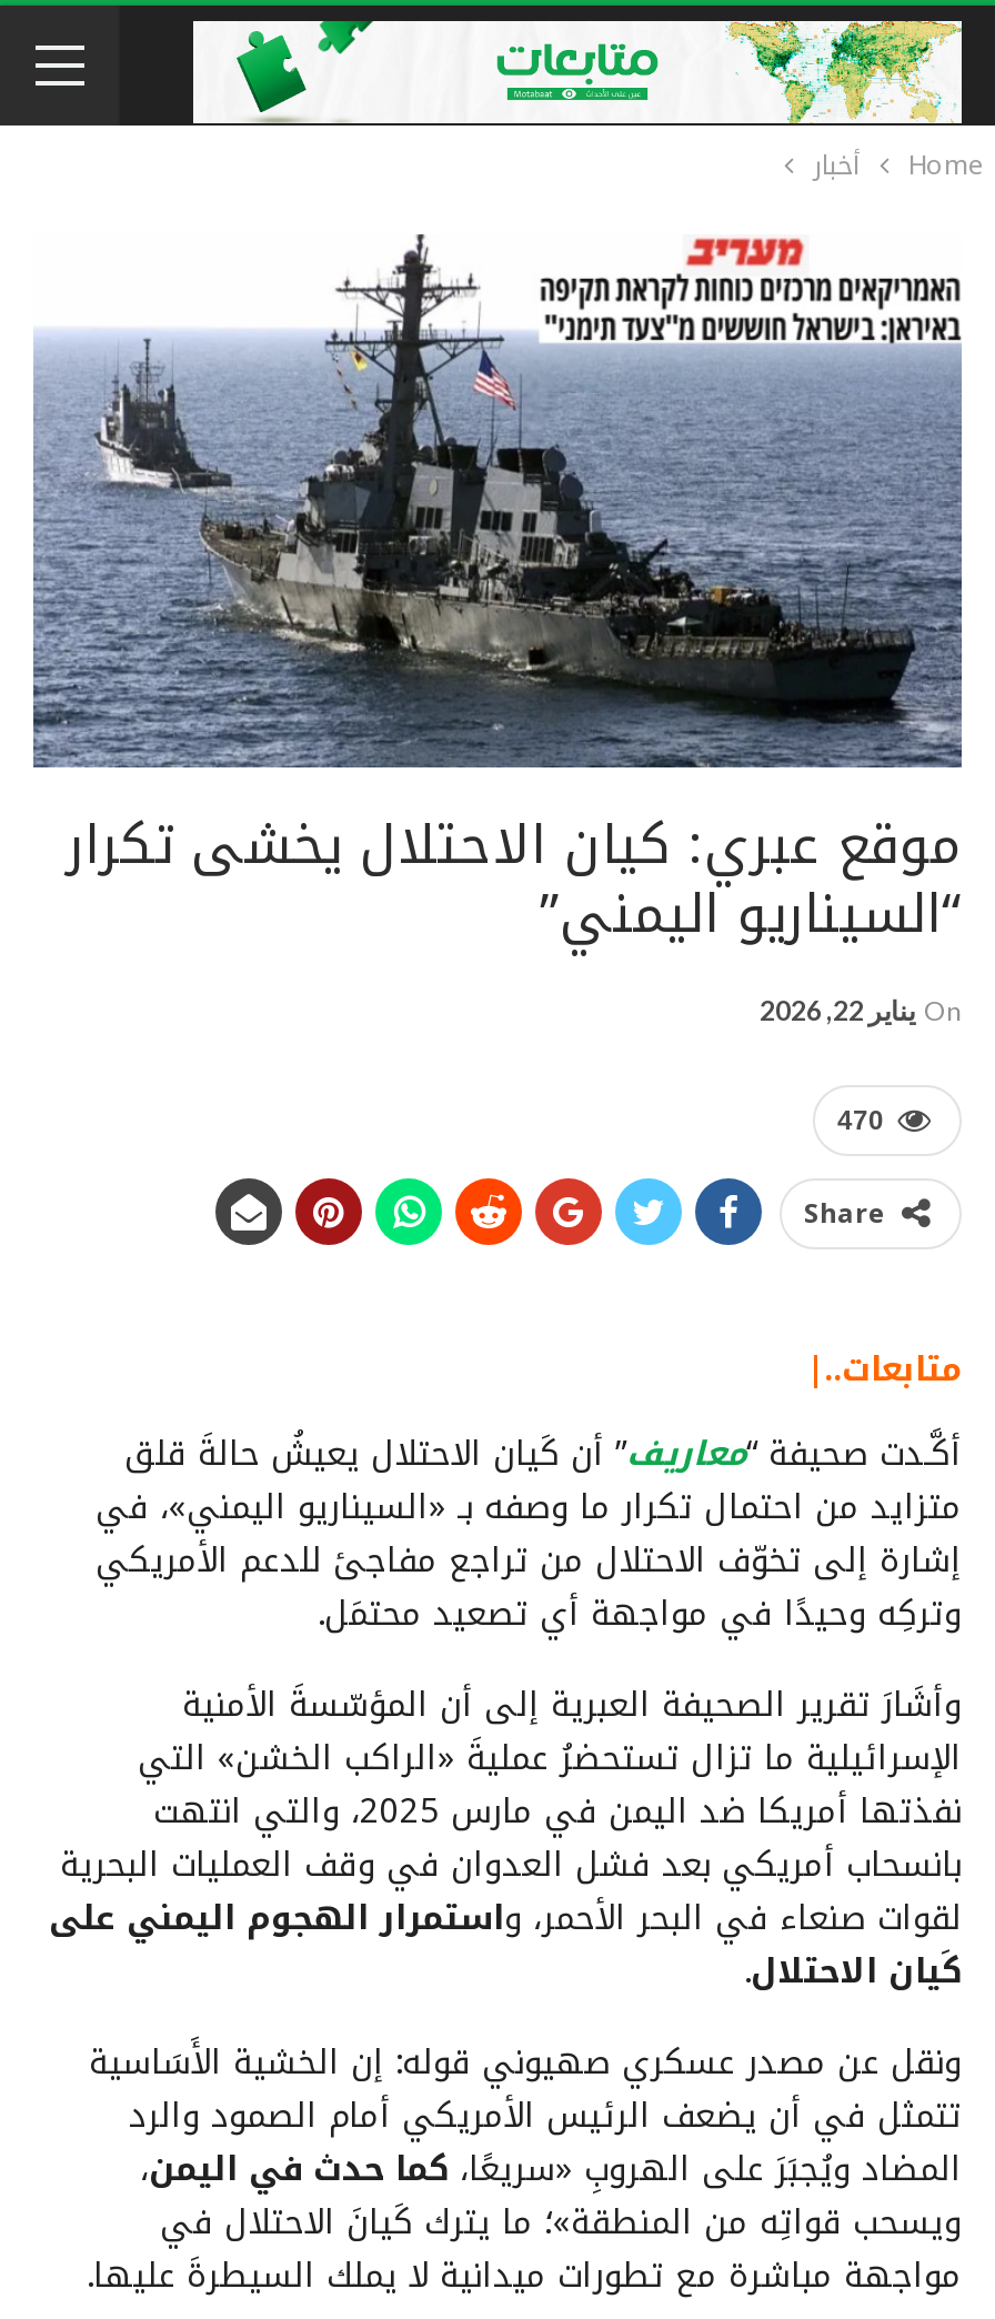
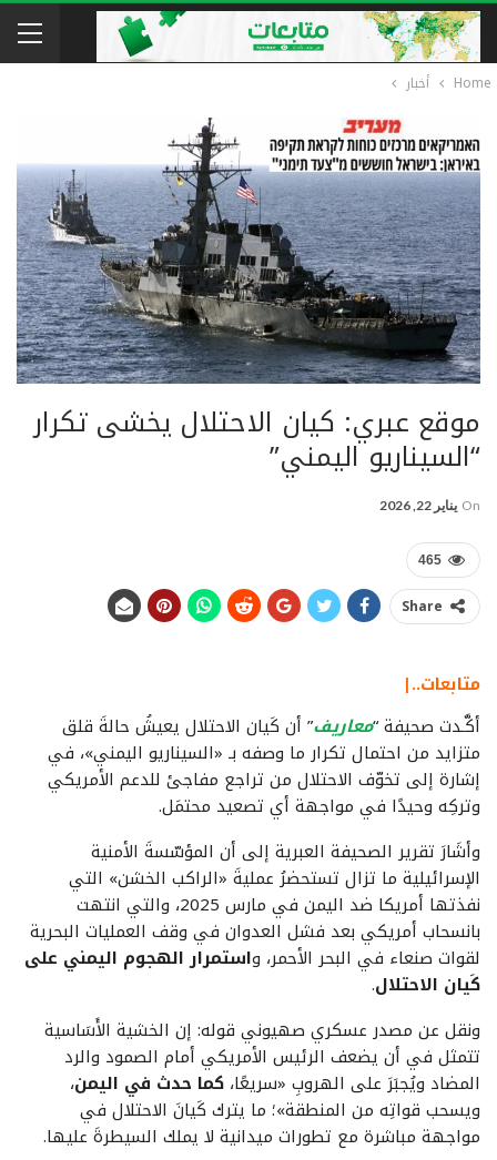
- 470
+ 465
